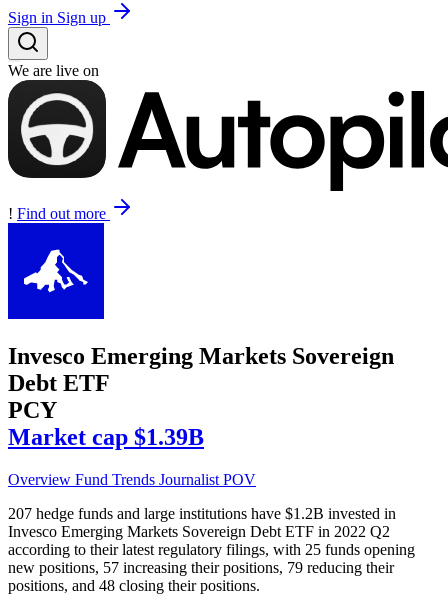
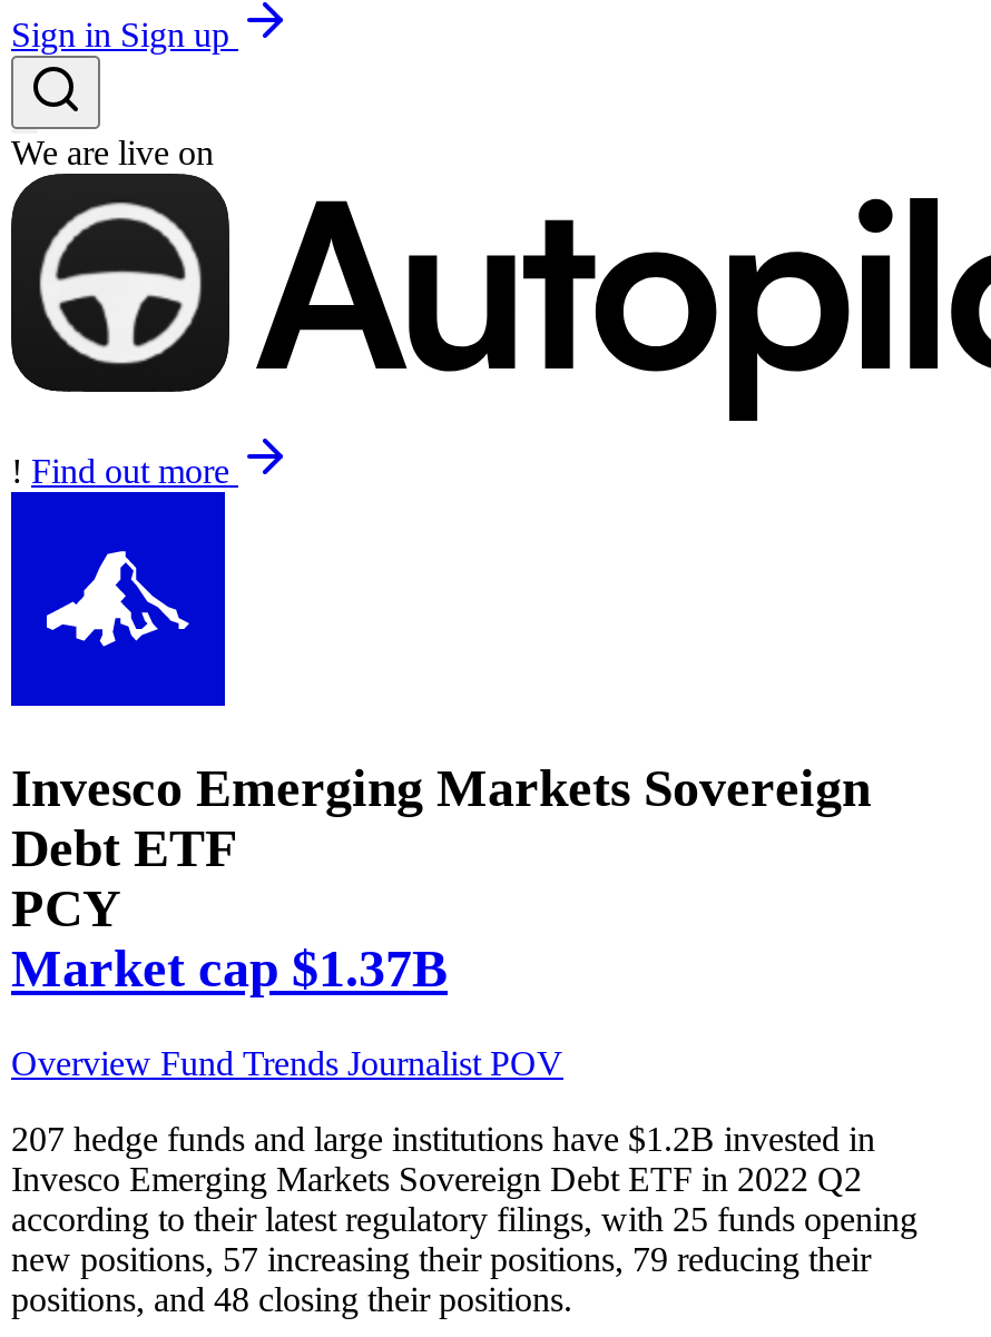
- Market cap $1.39B
+ Market cap $1.37B
